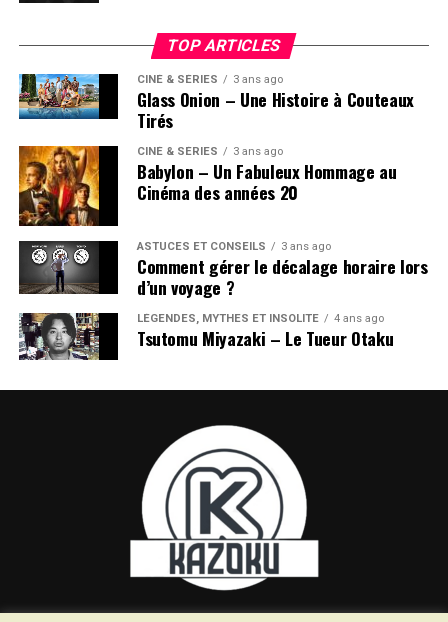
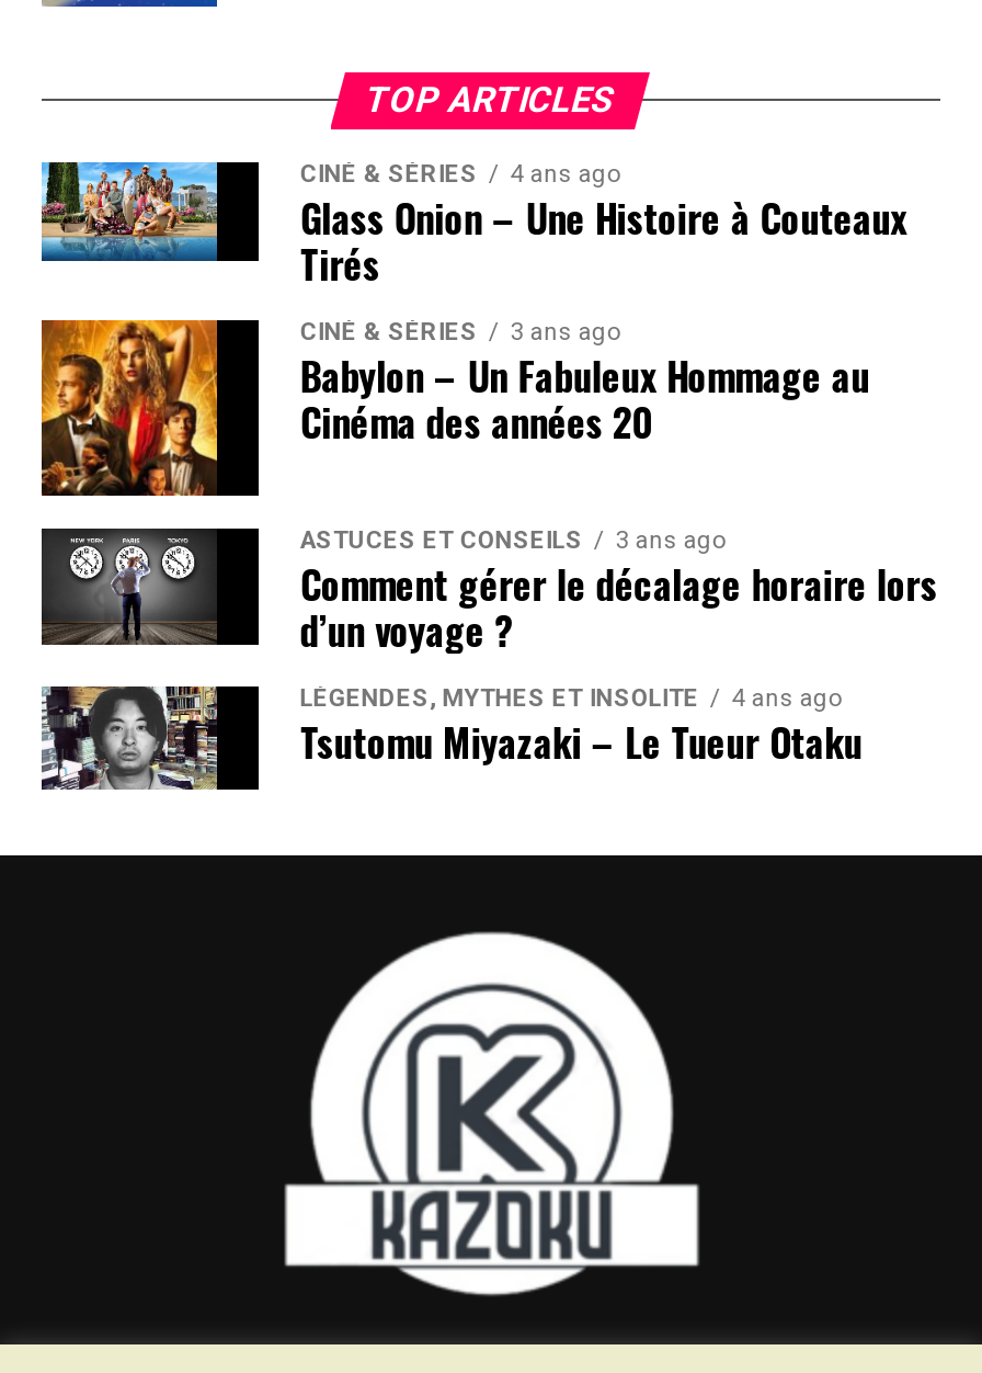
- CINÉ & SÉRIES 3 ans ago
+ CINÉ & SÉRIES 4 ans ago
